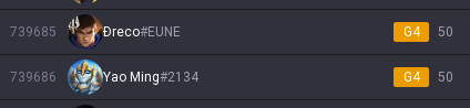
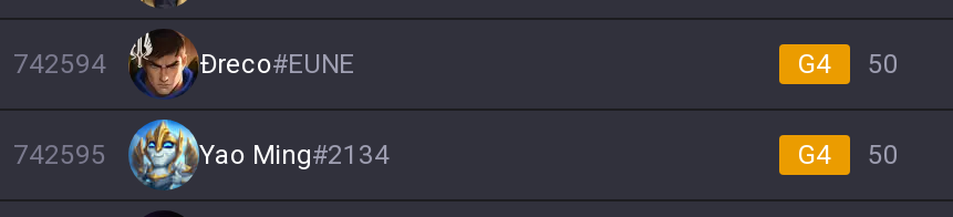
- 739685
+ 742594

- 739686
+ 742595
